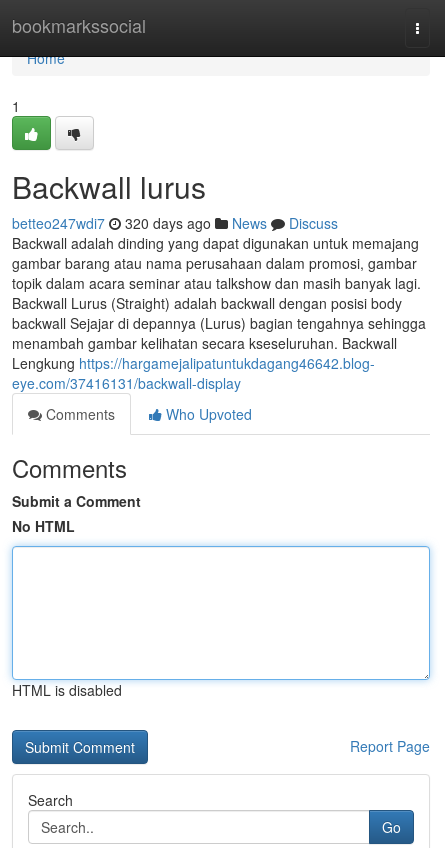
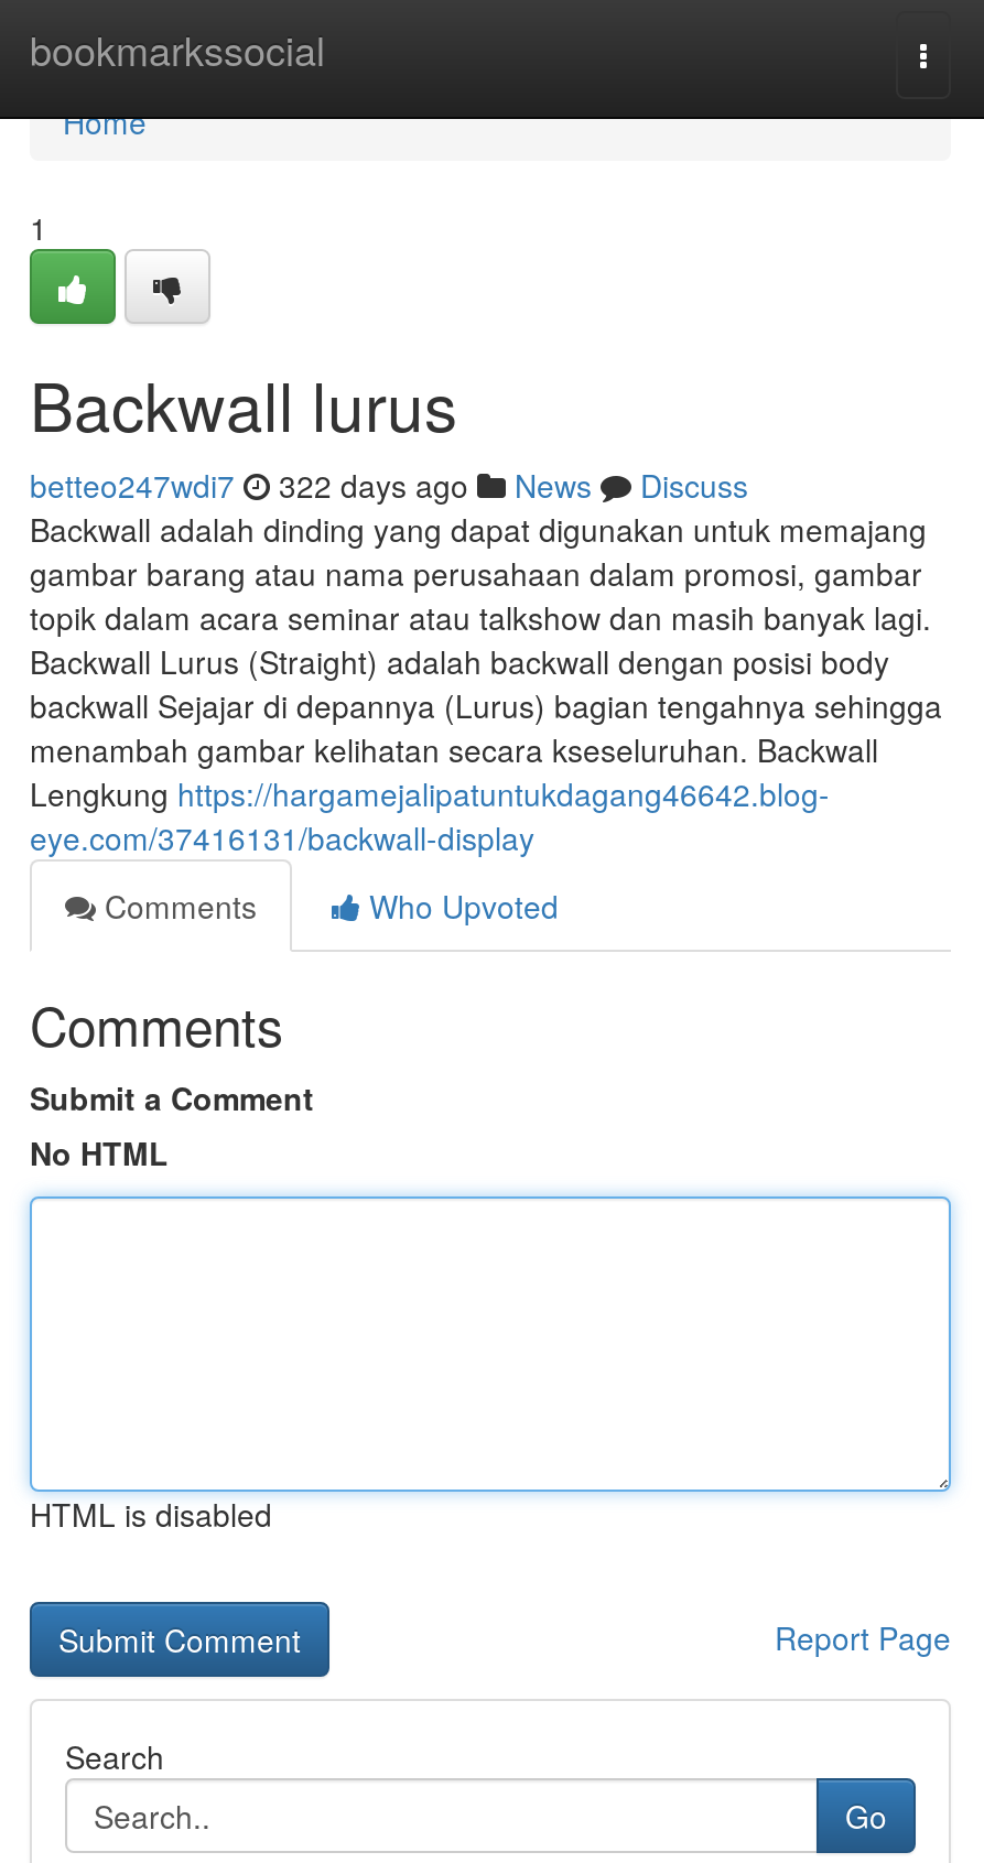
- betteo247wdi7 320 days ago News Discuss
+ betteo247wdi7 322 days ago News Discuss
